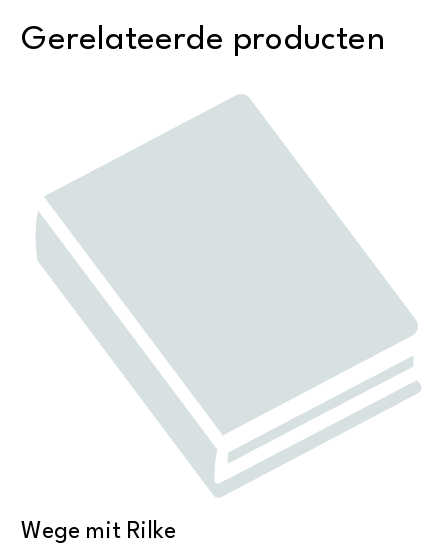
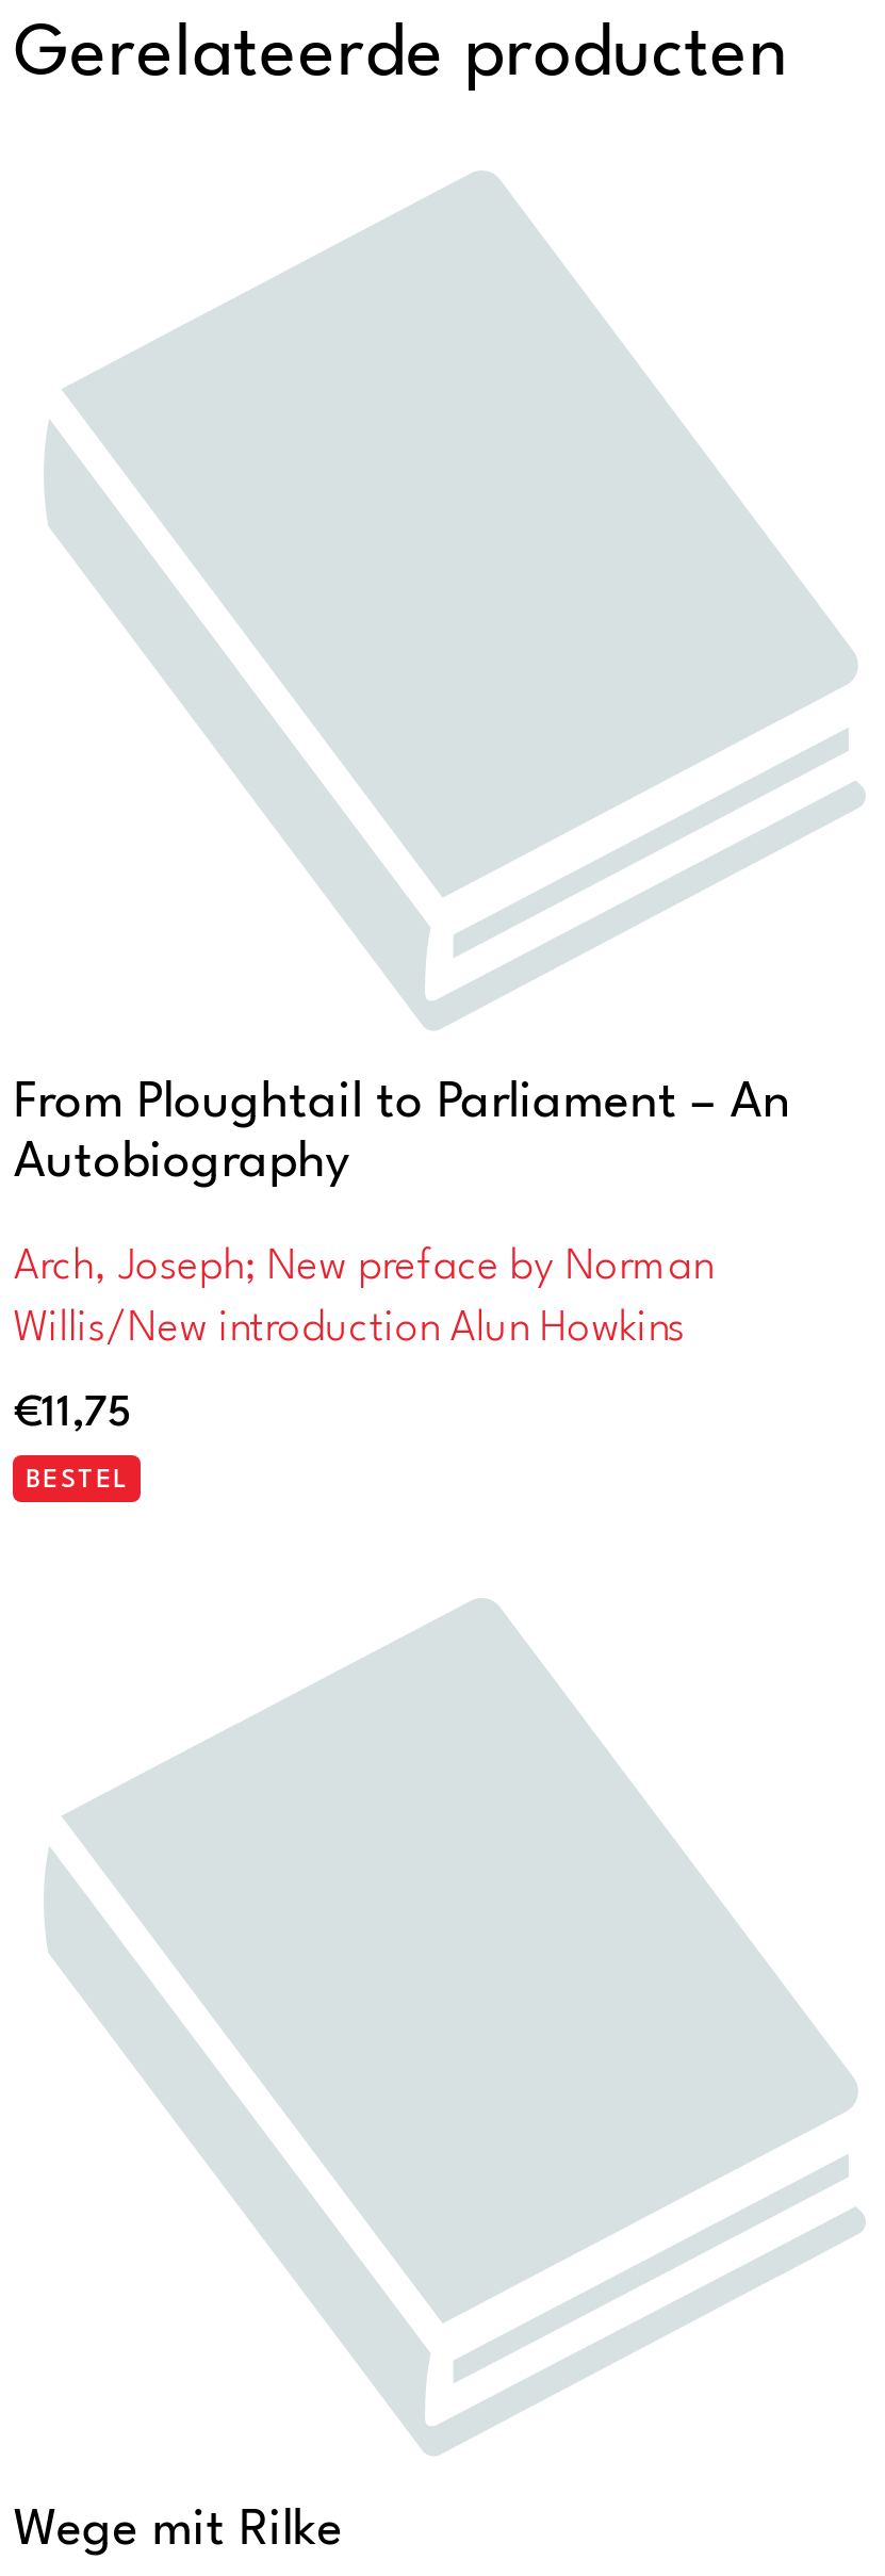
+ From Ploughtail to Parliament – An
+ Autobiography
+ Arch, Joseph; New preface by Norman
+ Willis/New introduction Alun Howkins
+ €11,75
+ BESTEL
